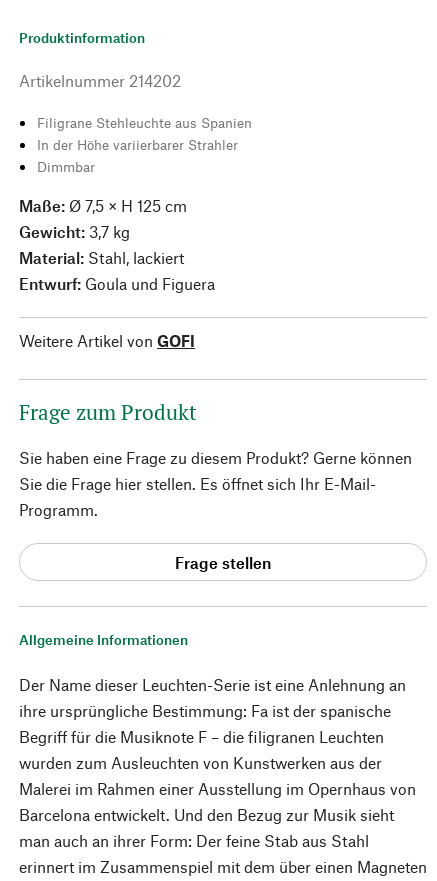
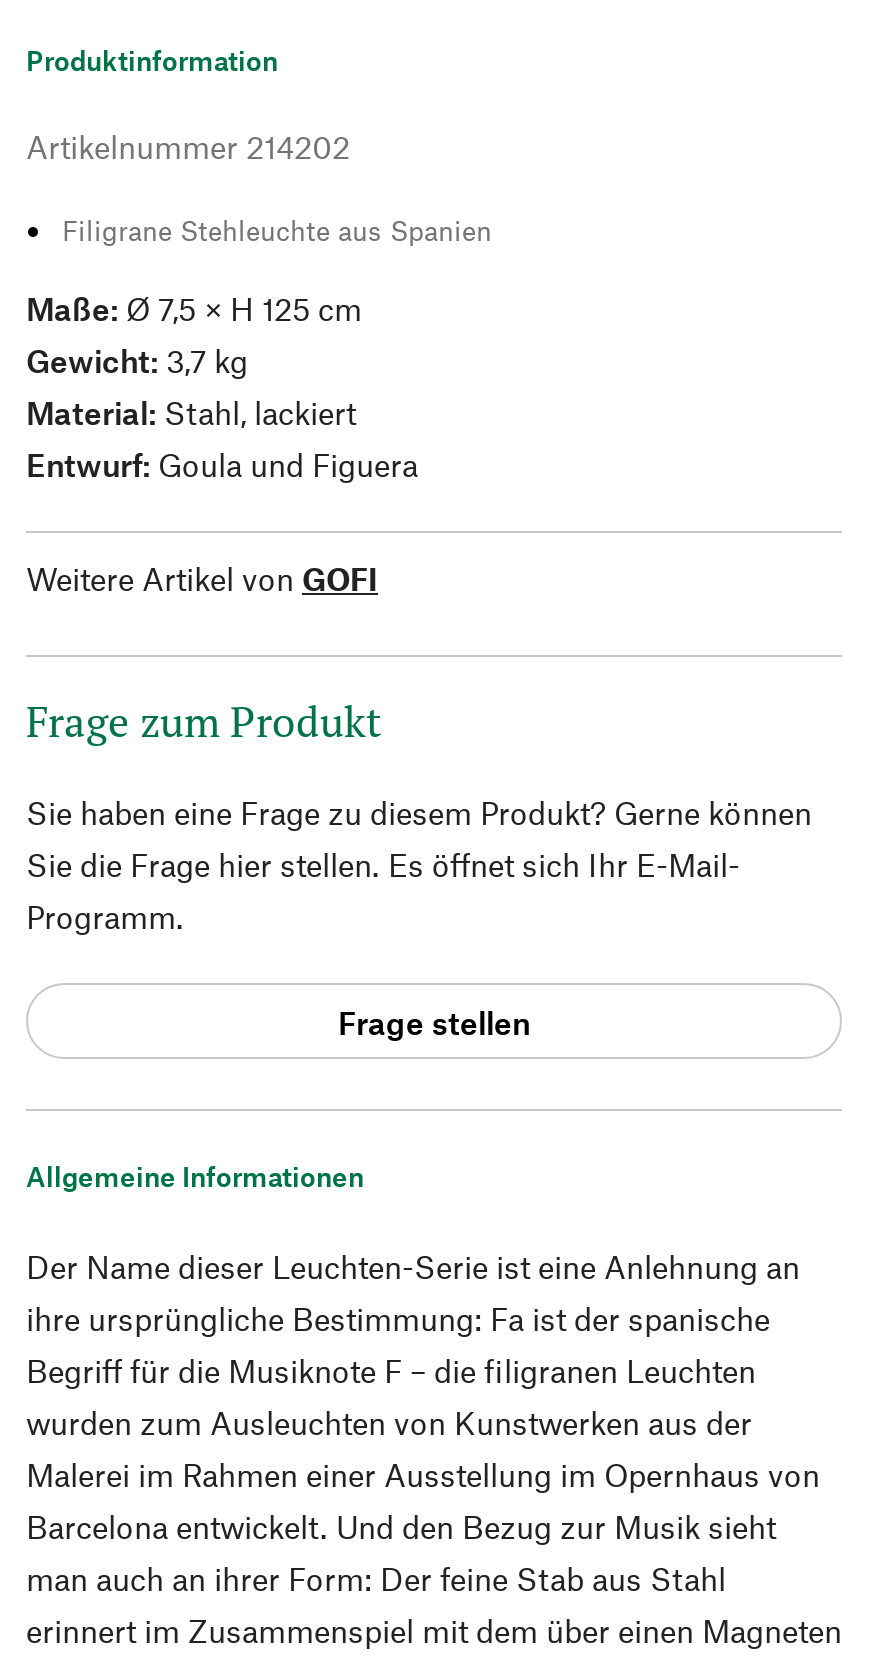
- In der Höhe variierbarer Strahler
- Dimmbar
